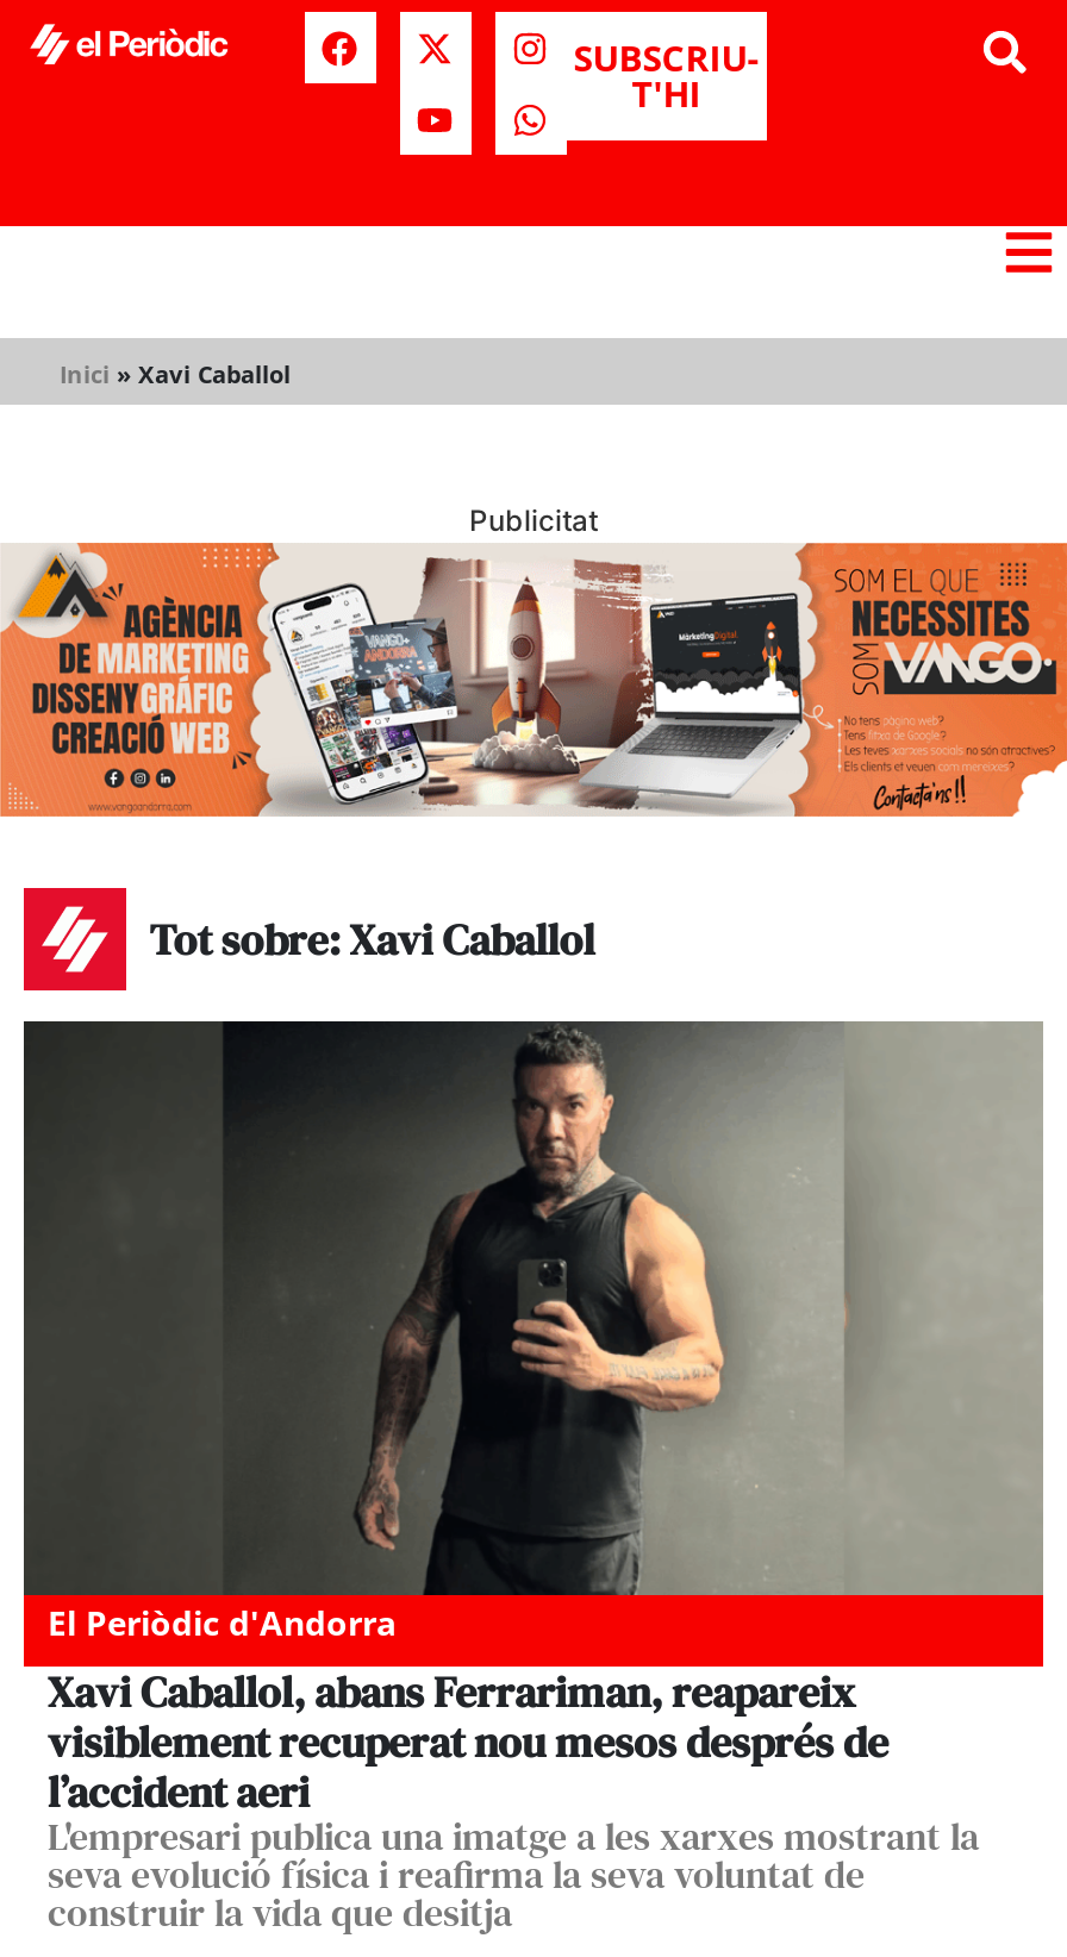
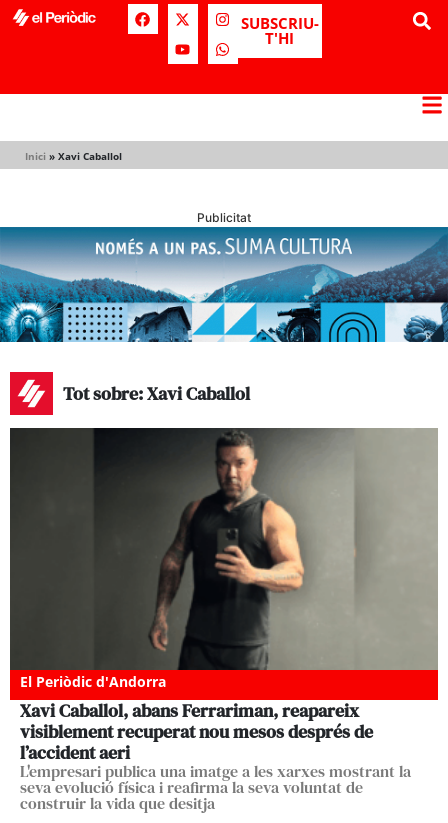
- [image]
+ [image]
